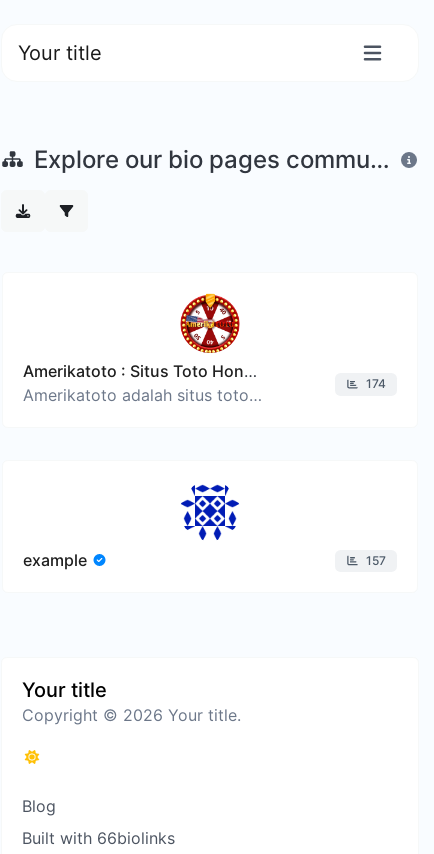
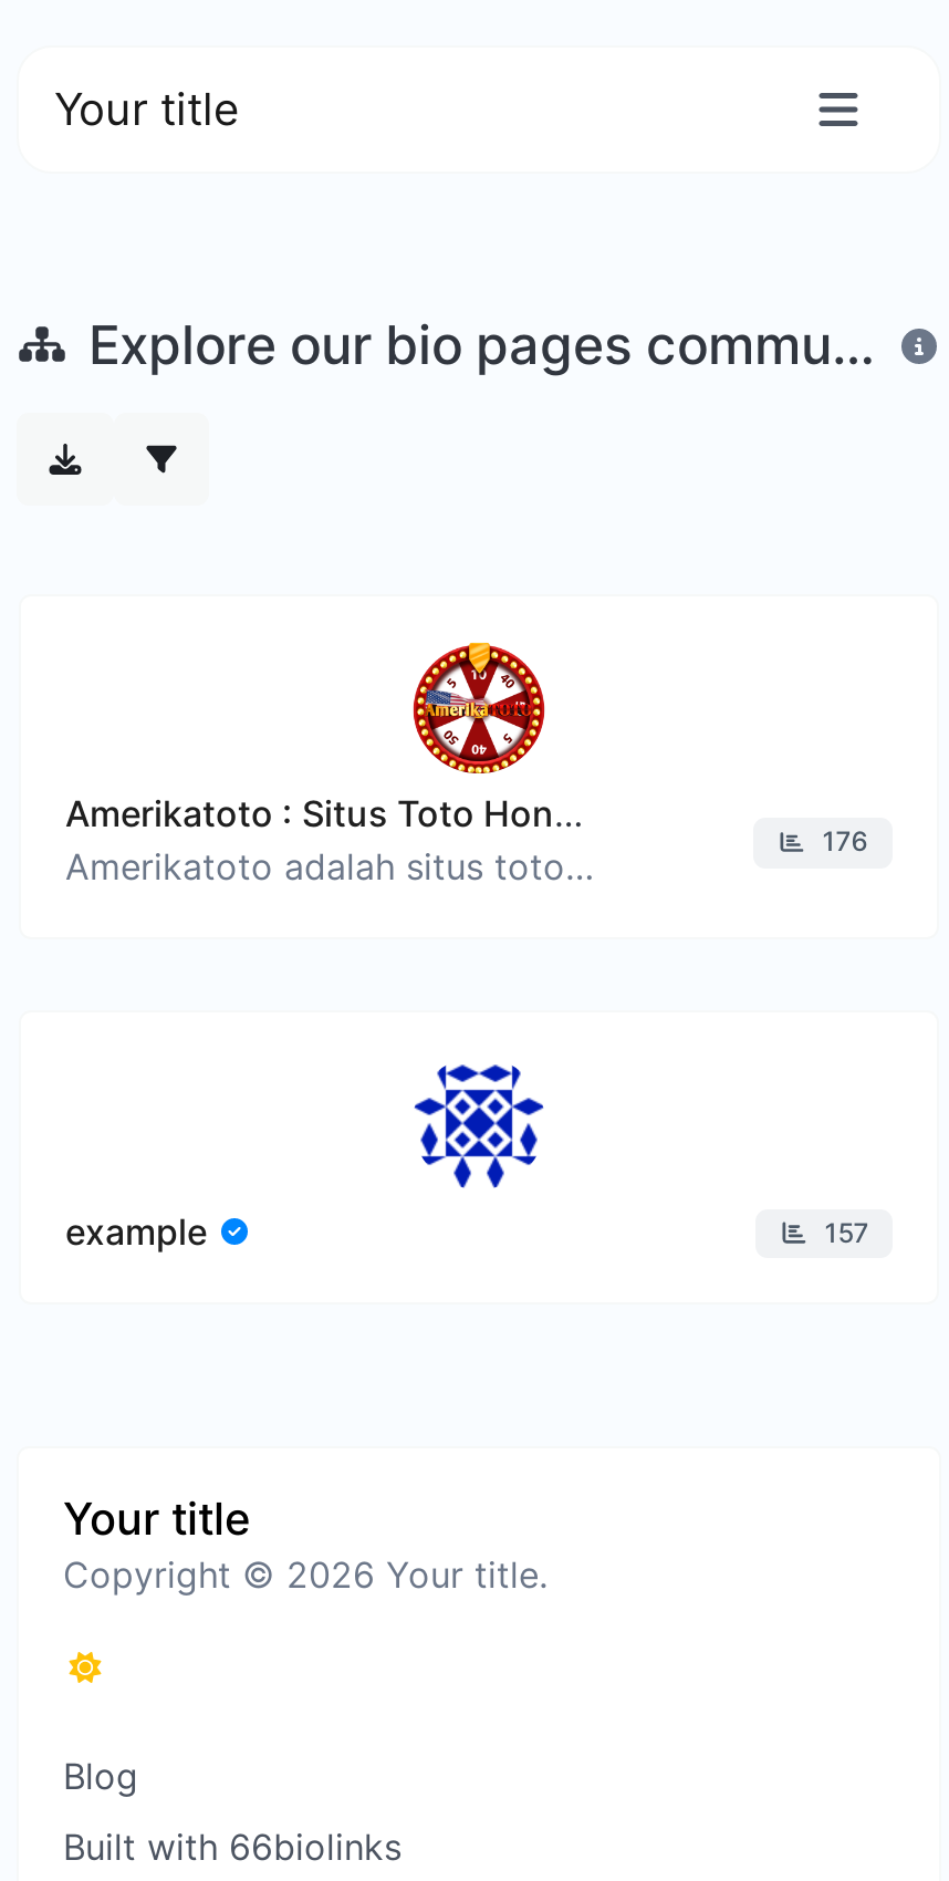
- 174
+ 176
